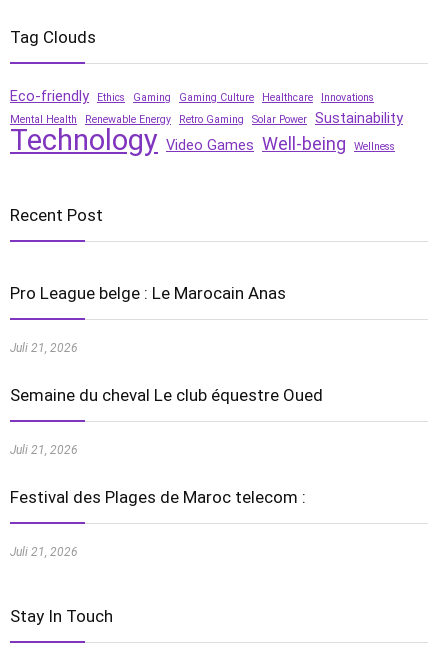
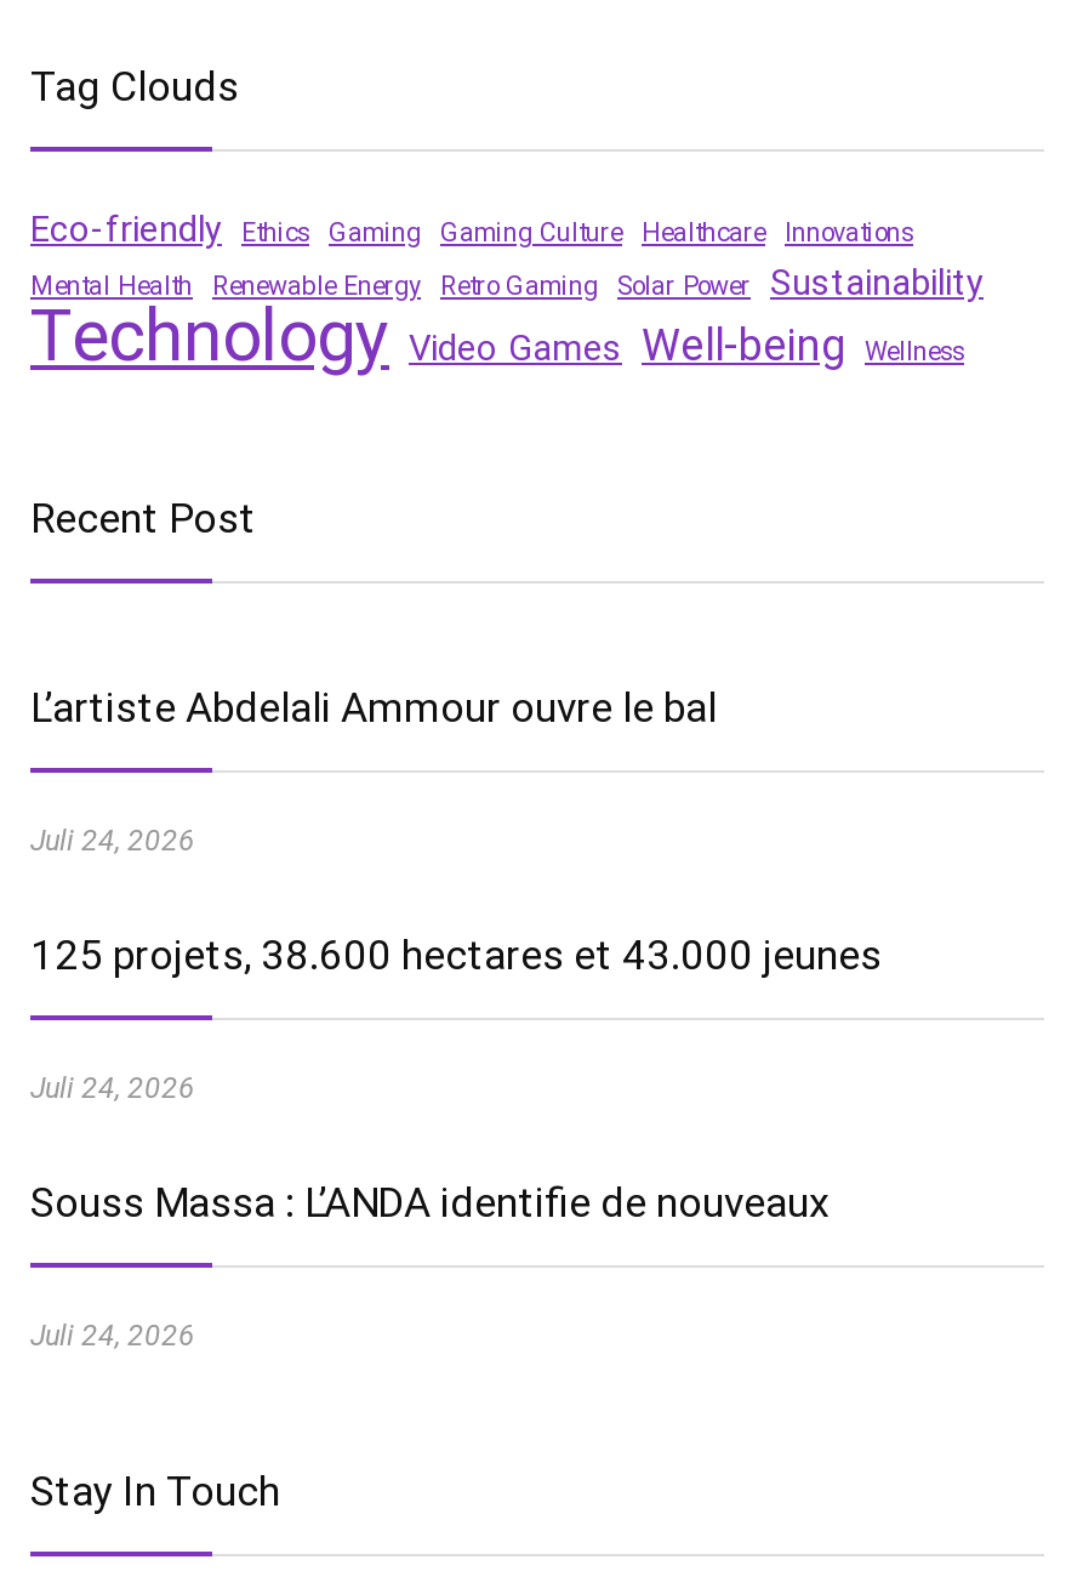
- Pro League belge : Le Marocain Anas
+ L’artiste Abdelali Ammour ouvre le bal

- Juli 21, 2026
+ Juli 24, 2026

- Semaine du cheval Le club équestre Oued
+ 125 projets, 38.600 hectares et 43.000 jeunes

- Juli 21, 2026
+ Juli 24, 2026

- Festival des Plages de Maroc telecom :
+ Souss Massa : L’ANDA identifie de nouveaux

- Juli 21, 2026
+ Juli 24, 2026
